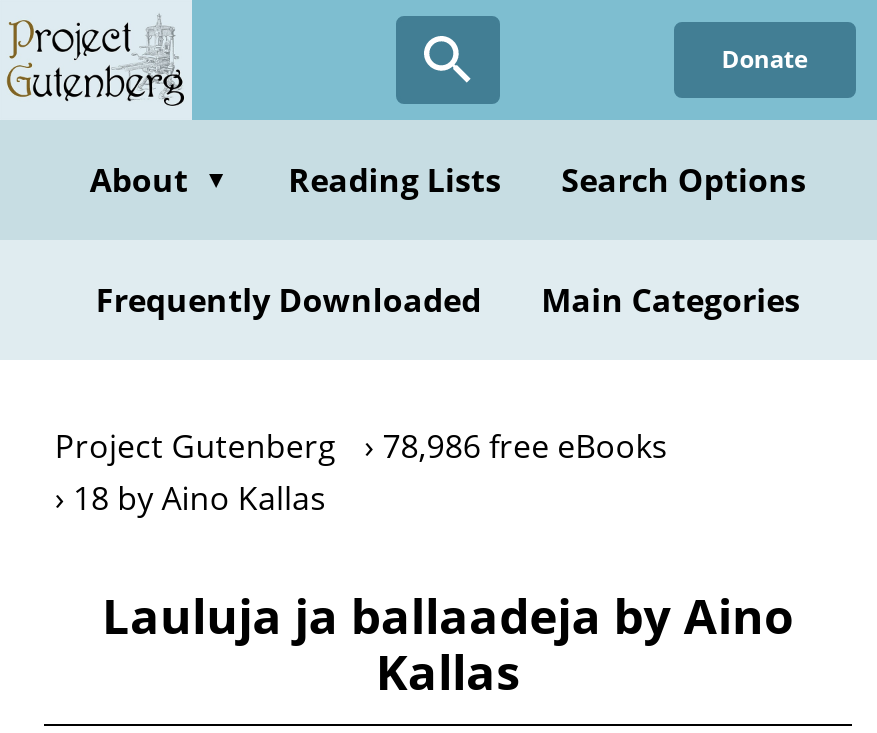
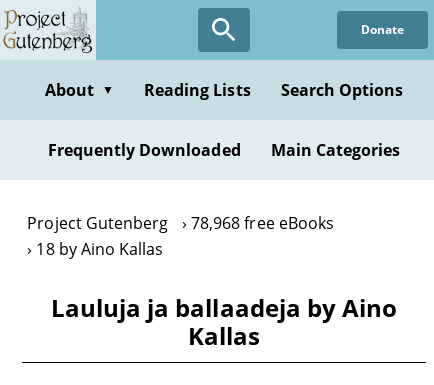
- Project Gutenberg 78,986 free eBooks
+ Project Gutenberg 78,968 free eBooks
